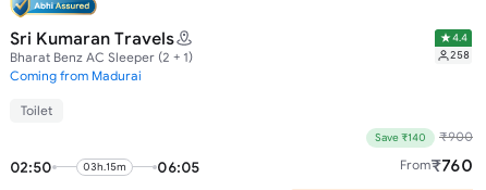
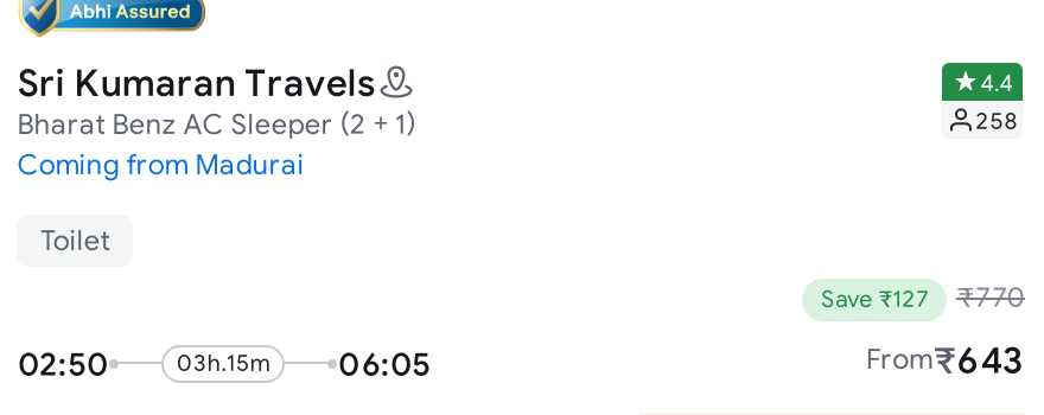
- Save ₹140
+ Save ₹127

- ₹900
+ ₹770

- From₹760
+ From₹643
